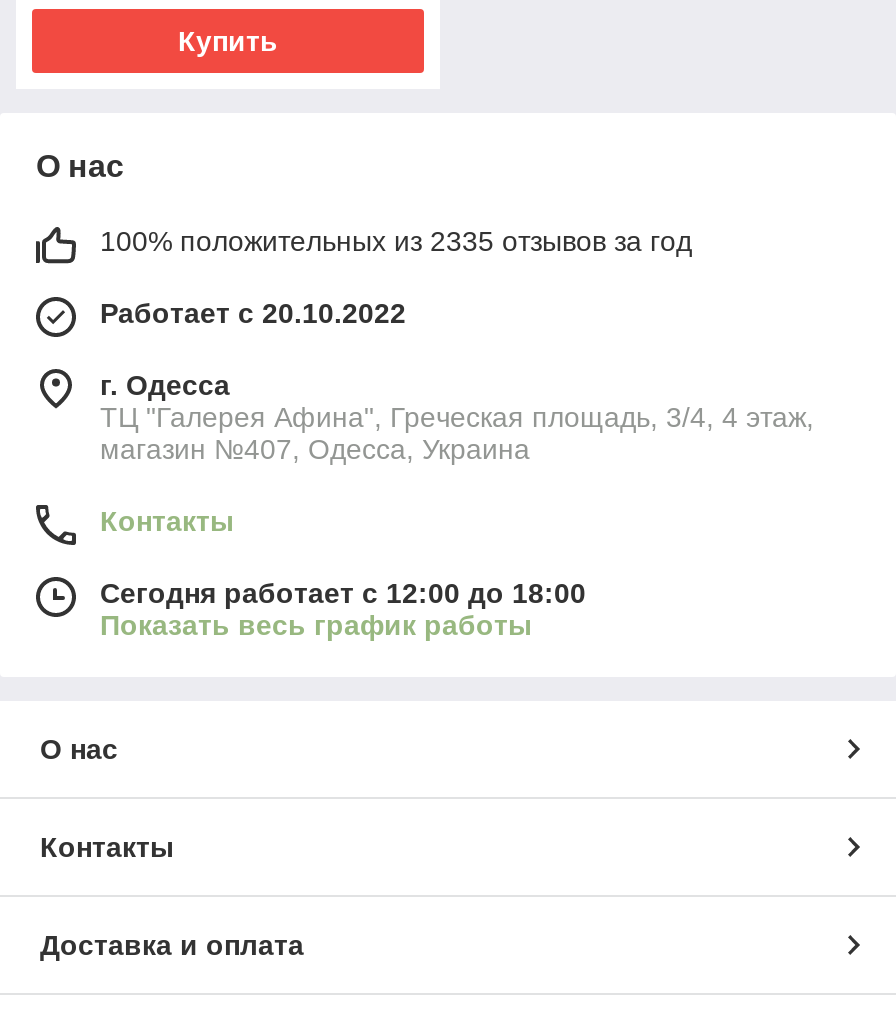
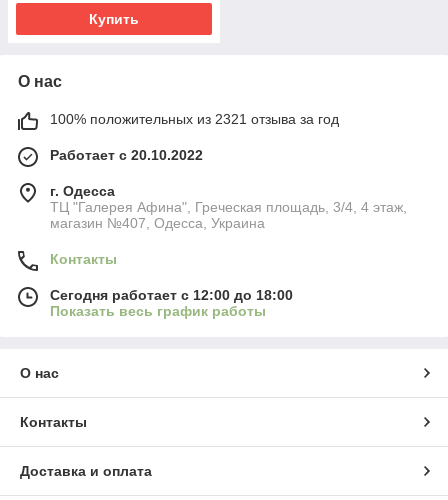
- 100% положительных из 2335 отзывов за год
+ 100% положительных из 2321 отзыва за год
